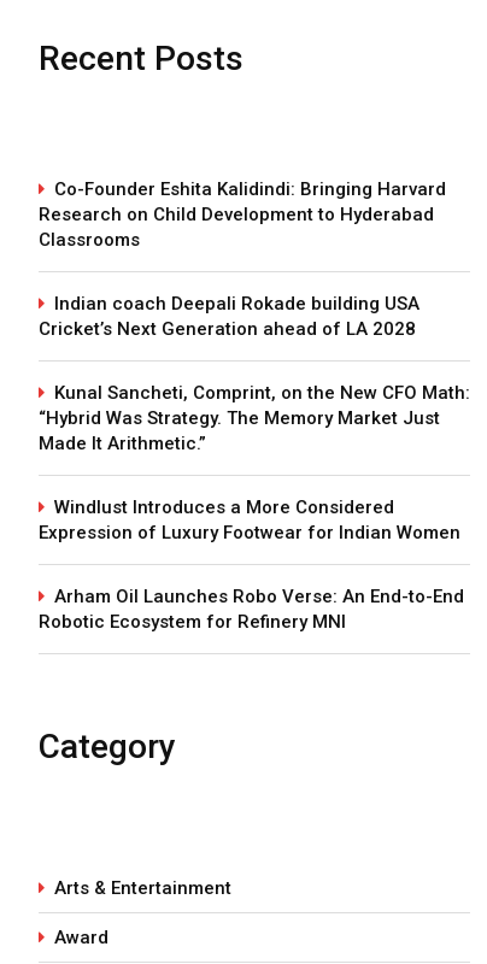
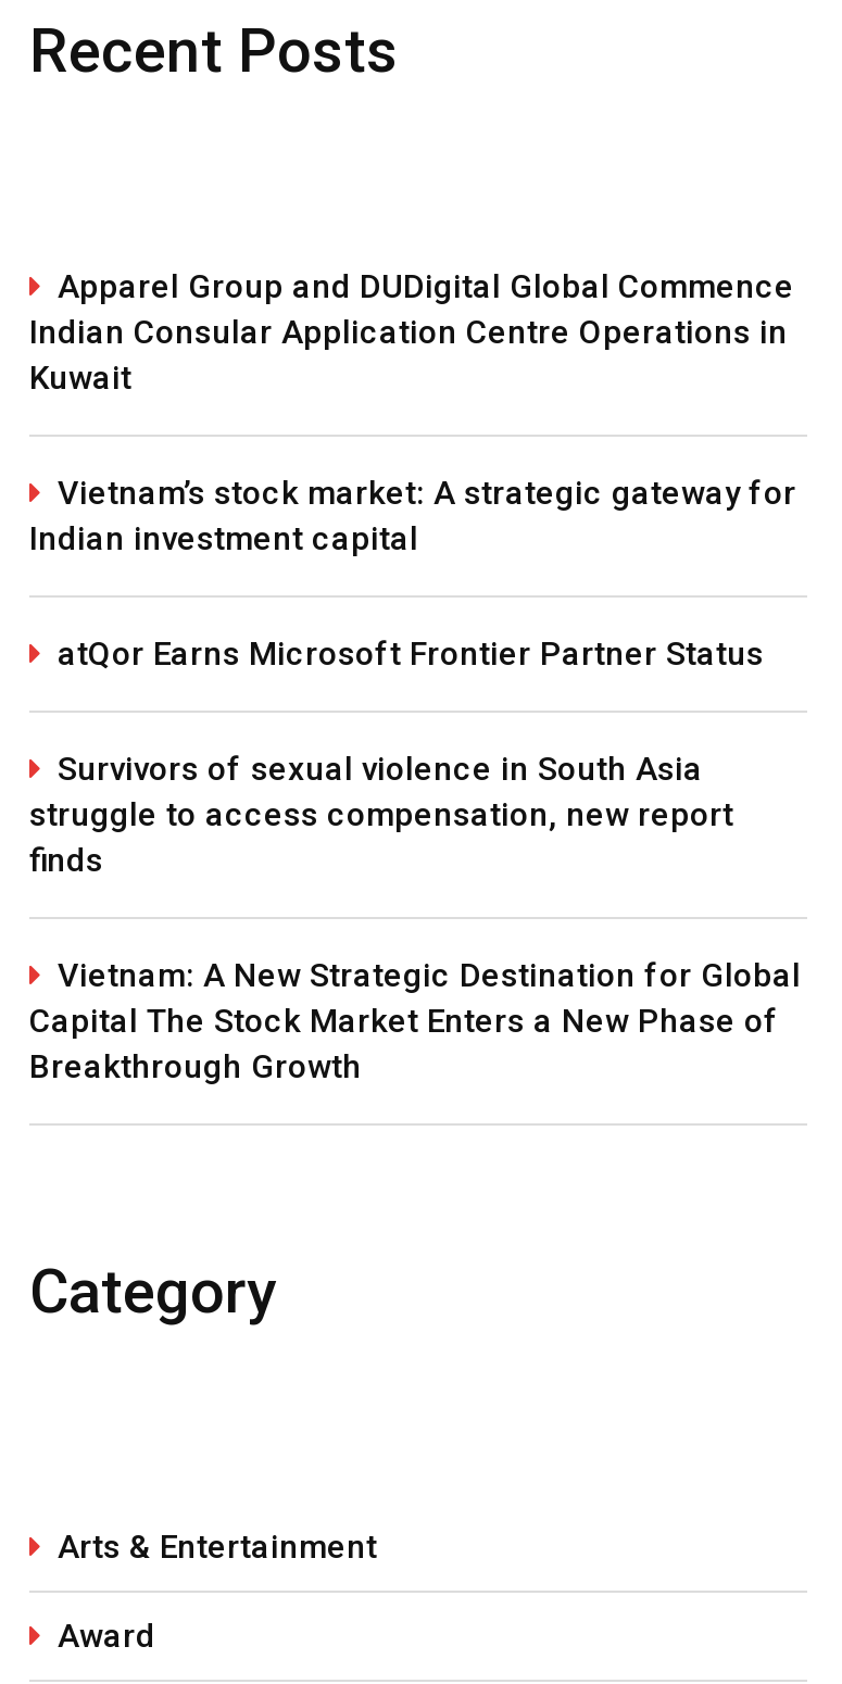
- Co-Founder Eshita Kalidindi: Bringing Harvard
- Research on Child Development to Hyderabad
- Classrooms
+ Apparel Group and DUDigital Global Commence
+ Indian Consular Application Centre Operations in
+ Kuwait

- Indian coach Deepali Rokade building USA
- Cricket’s Next Generation ahead of LA 2028
+ Vietnam’s stock market: A strategic gateway for
+ Indian investment capital

- Kunal Sancheti, Comprint, on the New CFO Math:
- “Hybrid Was Strategy. The Memory Market Just
- Made It Arithmetic.”
+ atQor Earns Microsoft Frontier Partner Status

- Windlust Introduces a More Considered
- Expression of Luxury Footwear for Indian Women
+ Survivors of sexual violence in South Asia
+ struggle to access compensation, new report
+ finds

- Arham Oil Launches Robo Verse: An End-to-End
- Robotic Ecosystem for Refinery MNI
+ Vietnam: A New Strategic Destination for Global
+ Capital The Stock Market Enters a New Phase of
+ Breakthrough Growth
